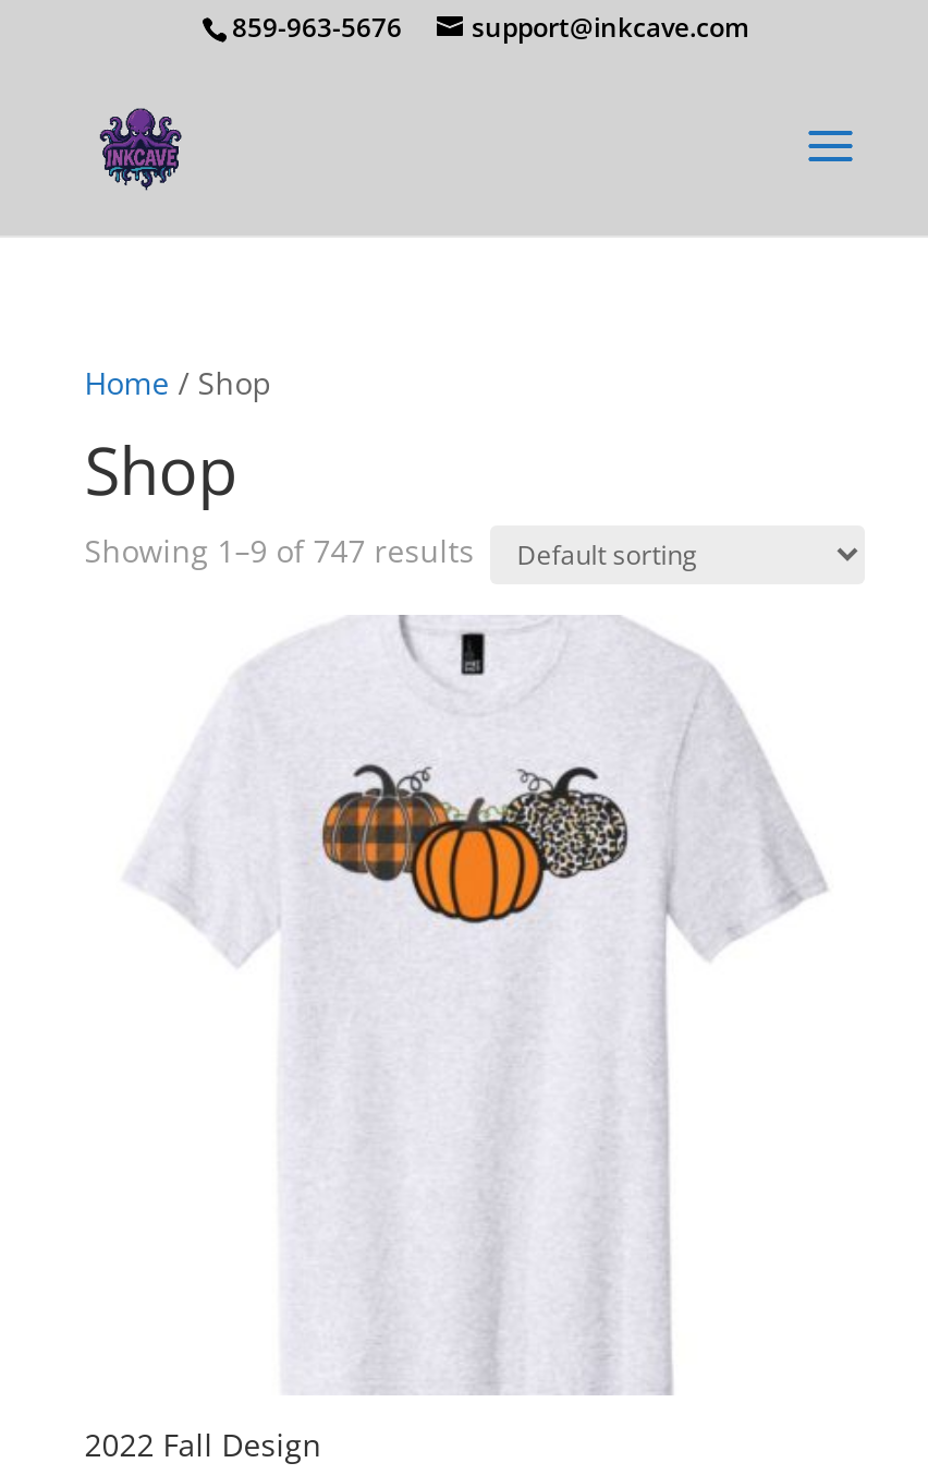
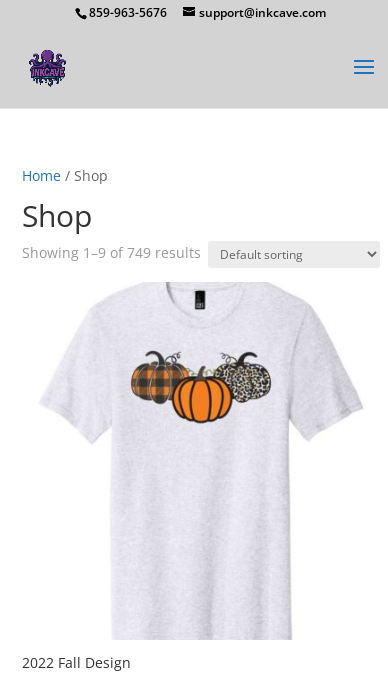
- Showing 1–9 of 747 results
+ Showing 1–9 of 749 results
